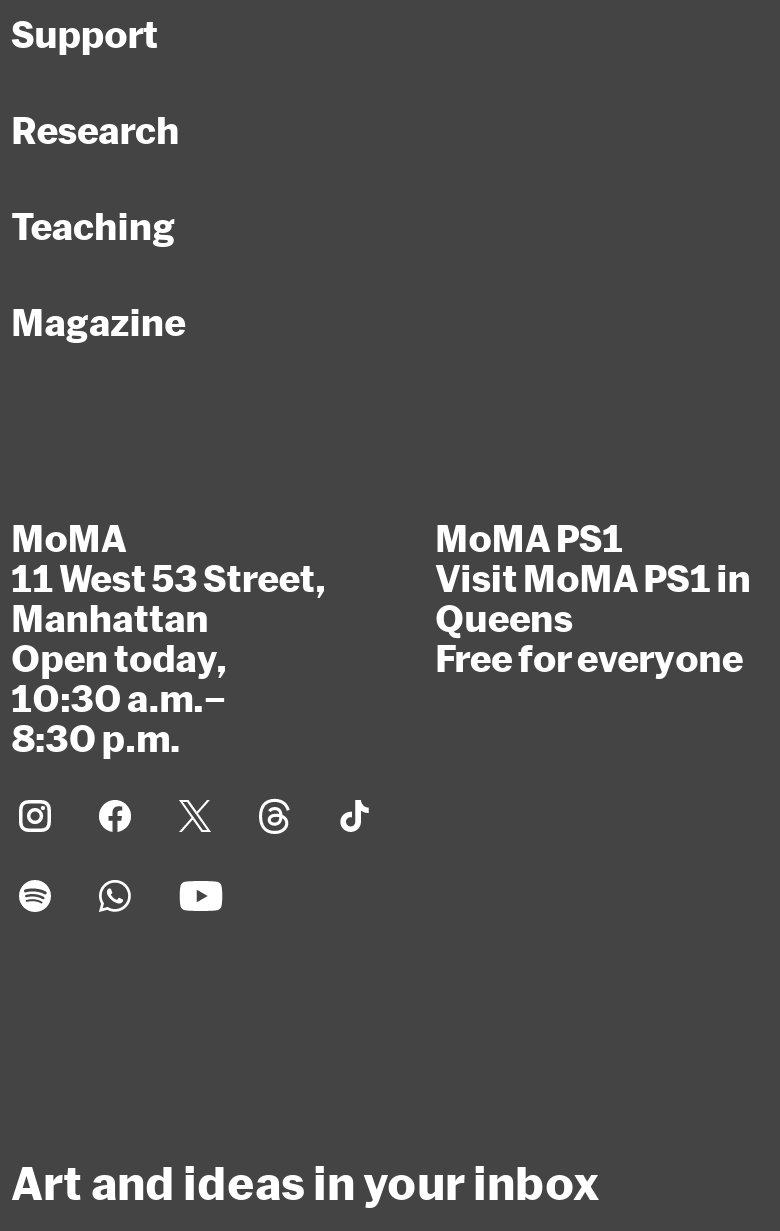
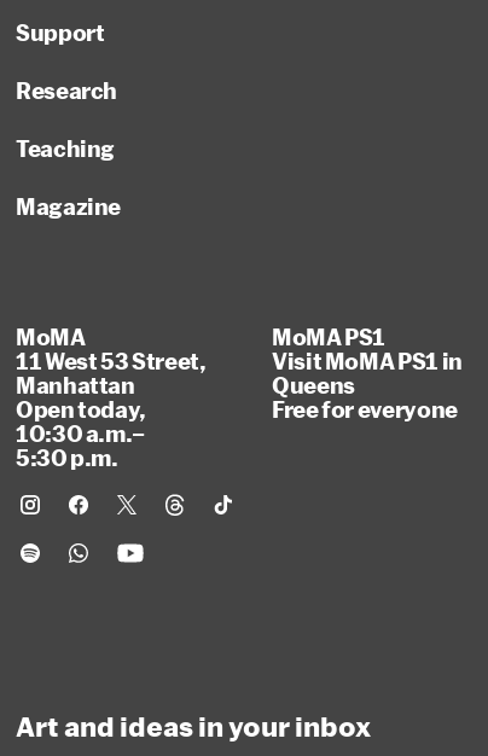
- 8:30 p.m.
+ 5:30 p.m.
